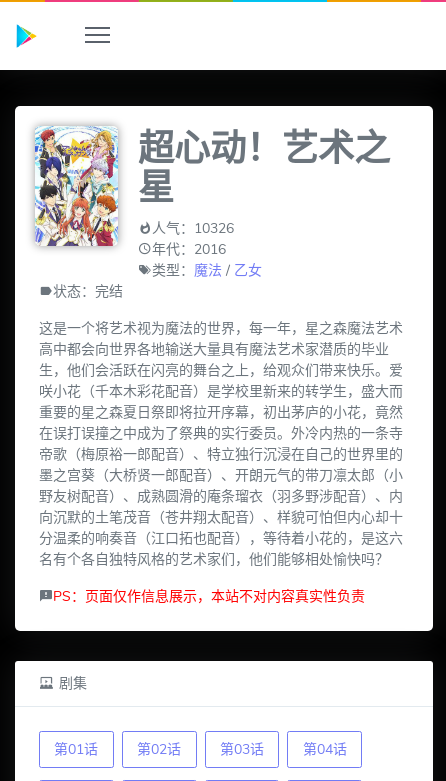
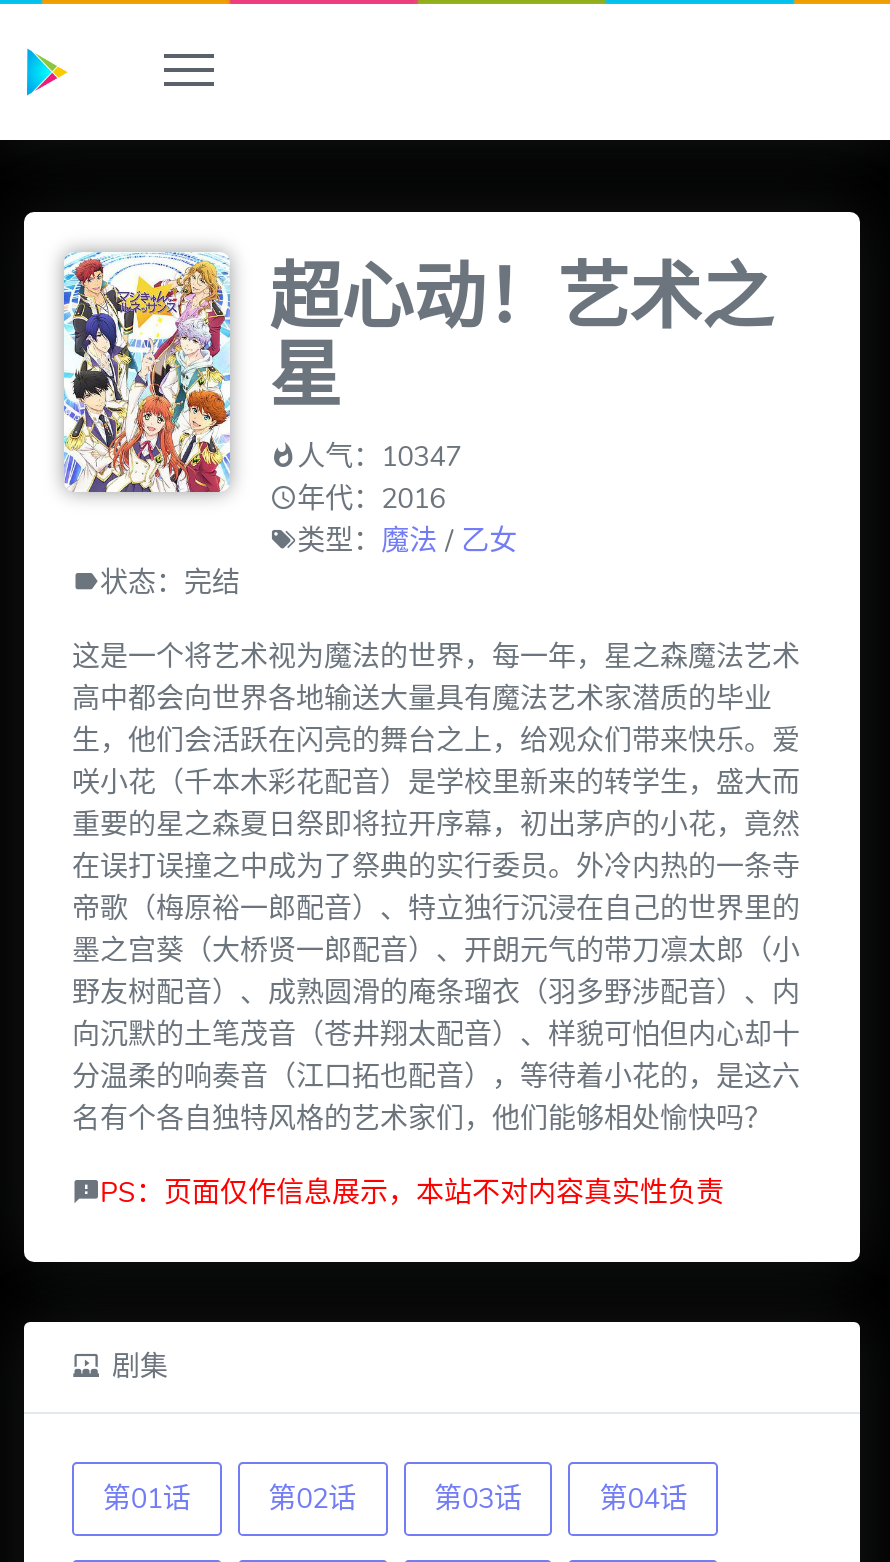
- 人气：10326
+ 人气：10347
